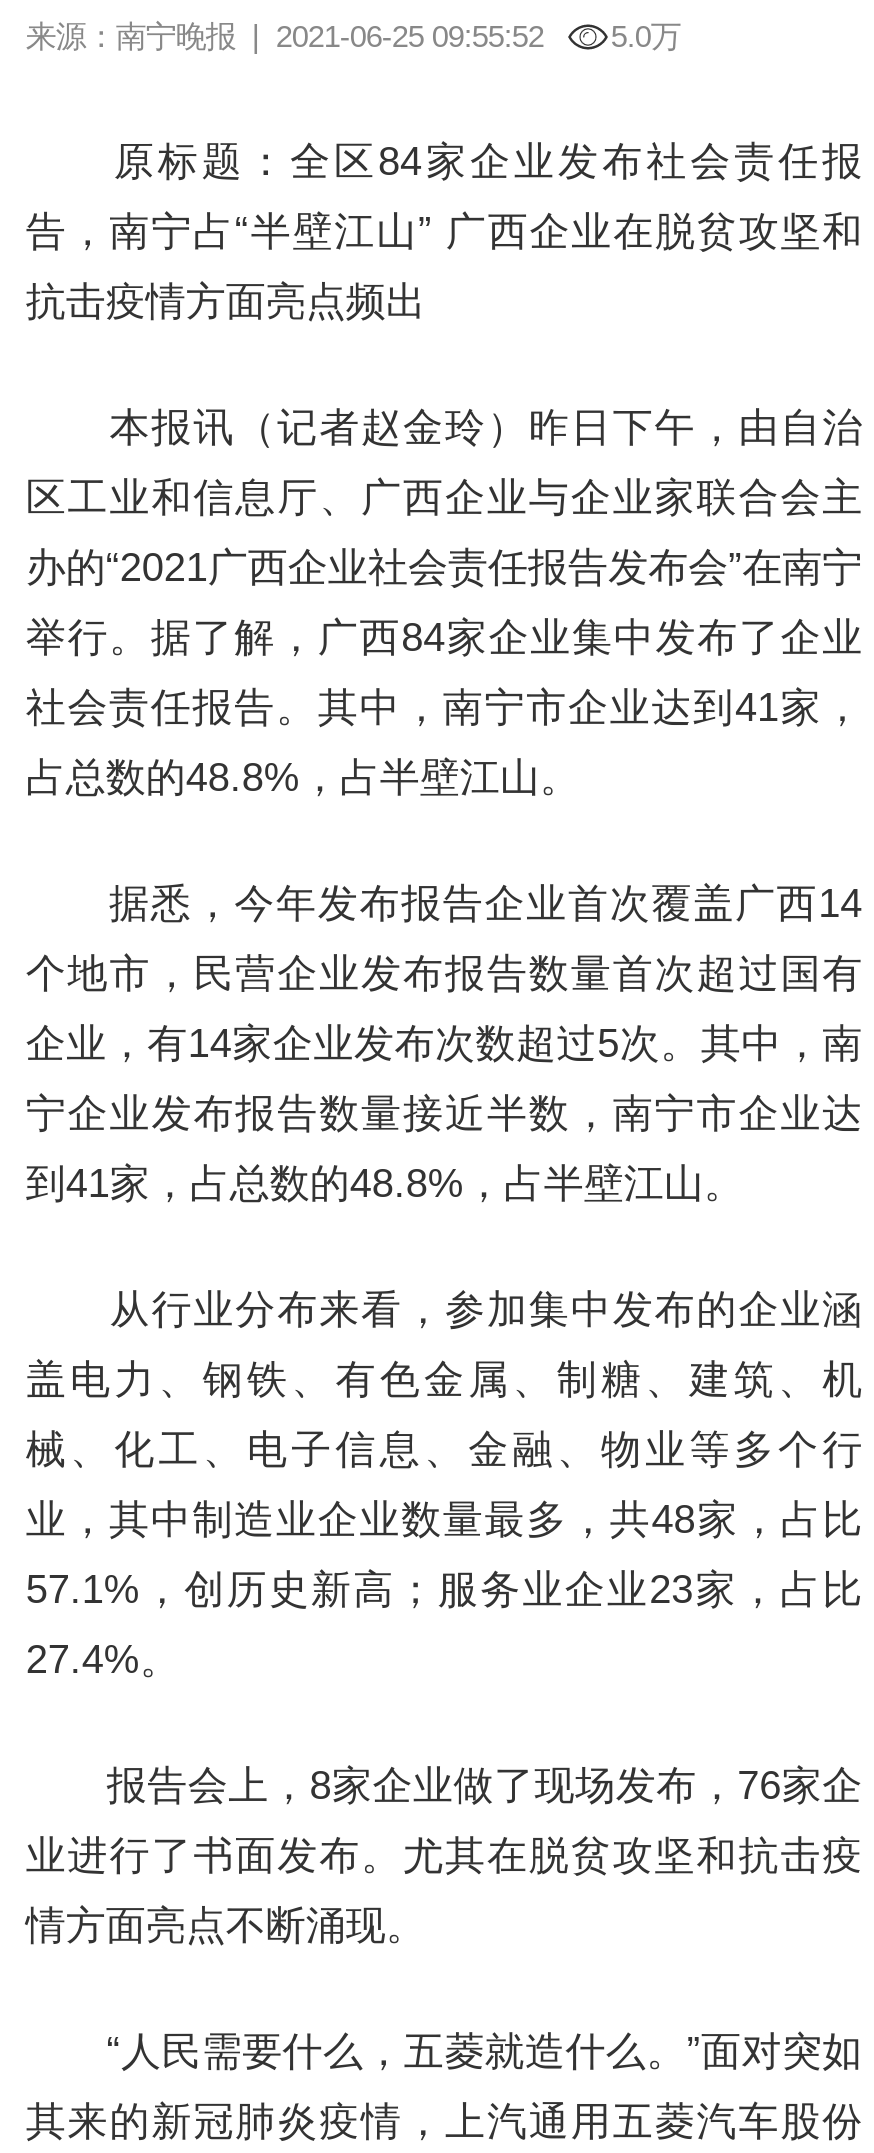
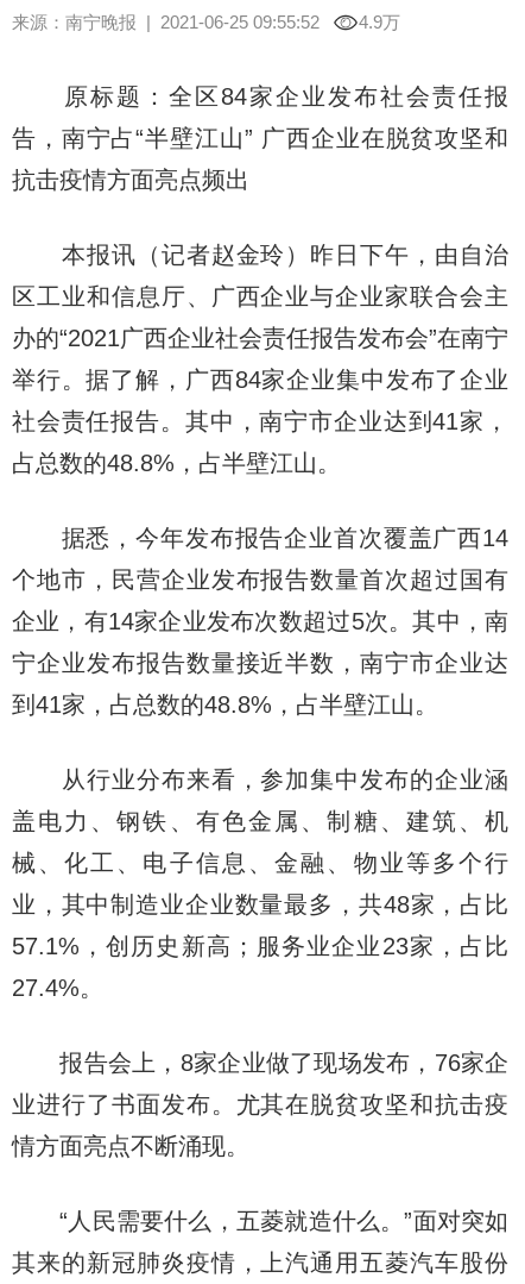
- 5.0万
+ 4.9万
